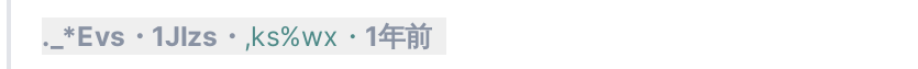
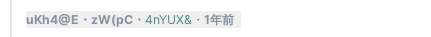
- ._*Evs
- 1JIzs
- ,ks%wx
+ uKh4@E
+ zW(pC
+ 4nYUX&
